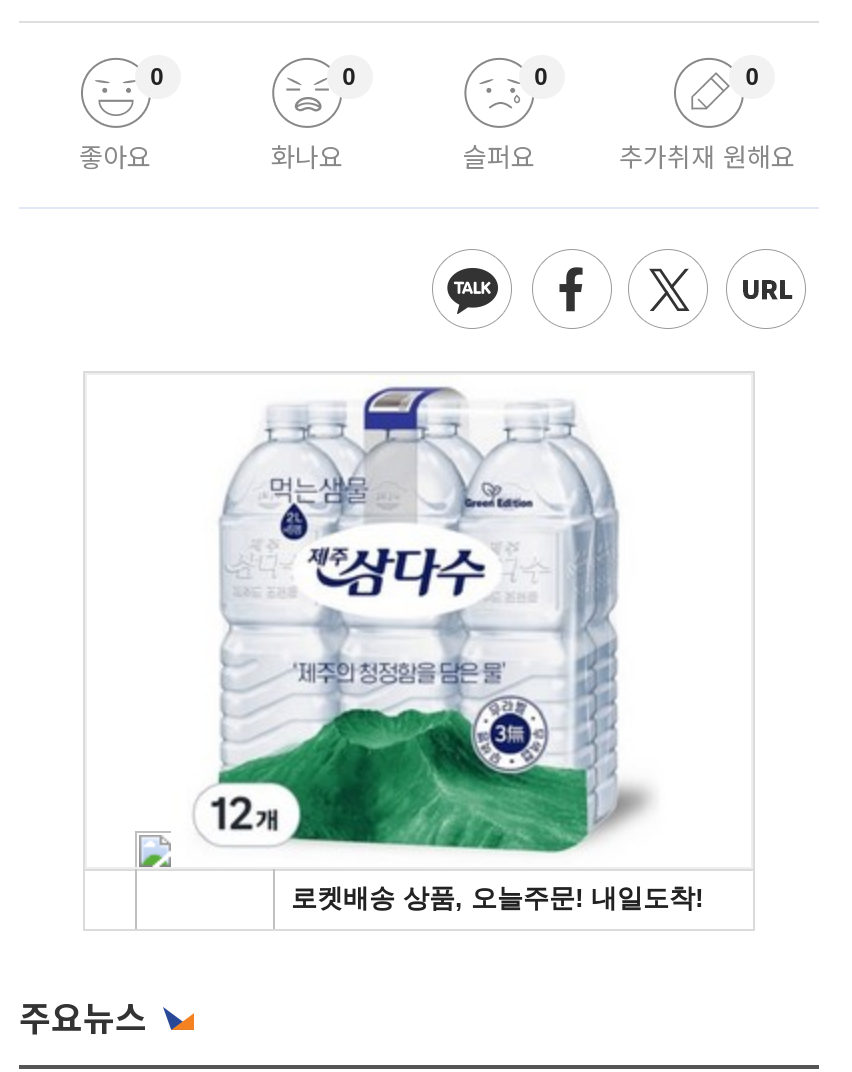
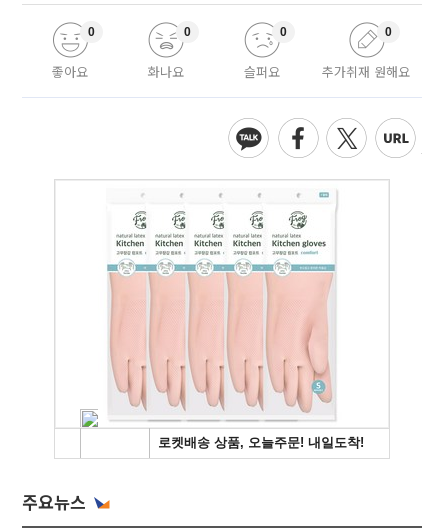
- [image]
+ [image]
